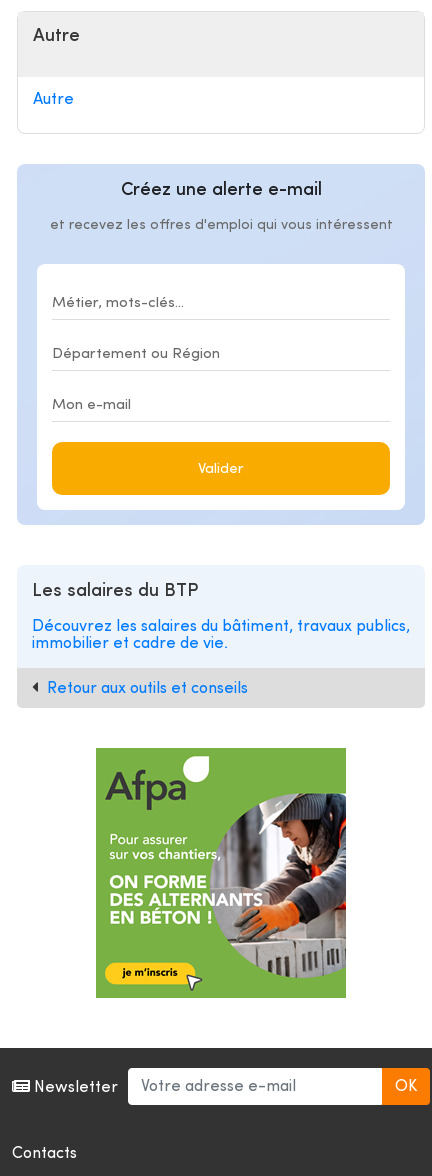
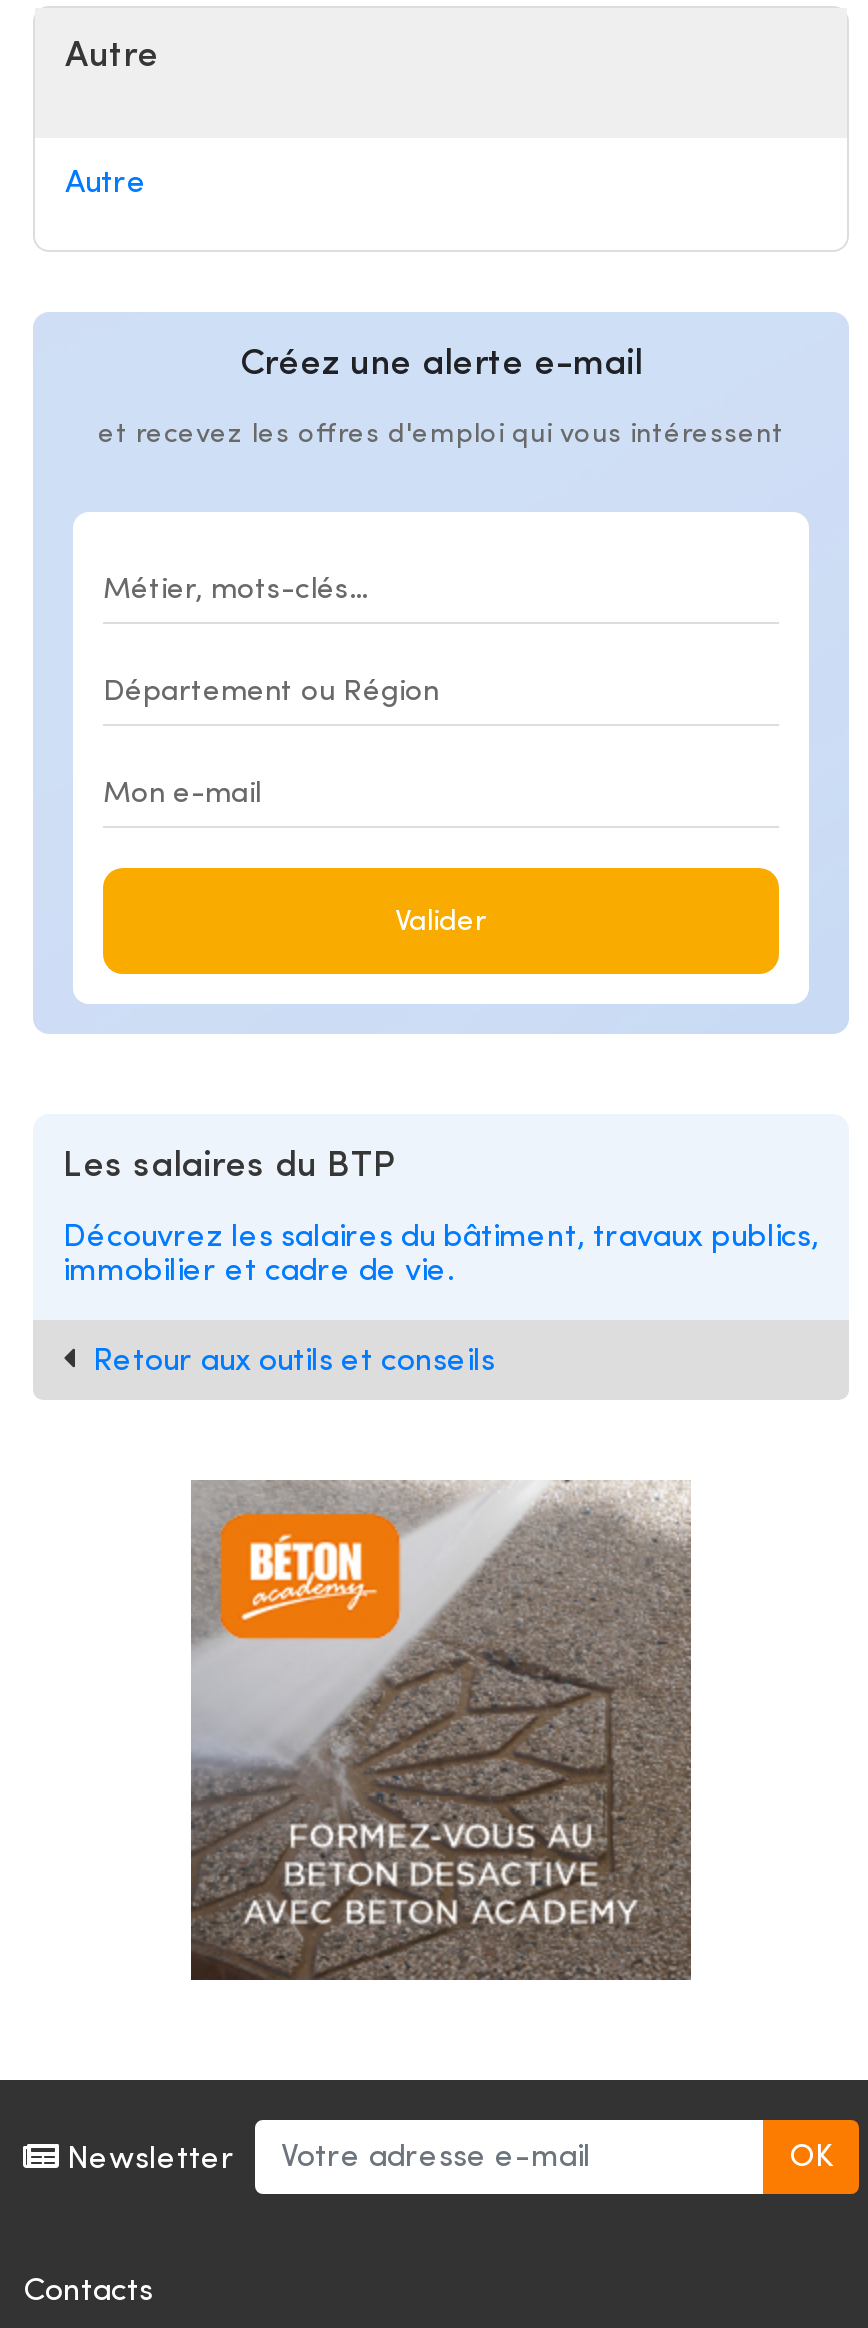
- [image]
+ [image]
